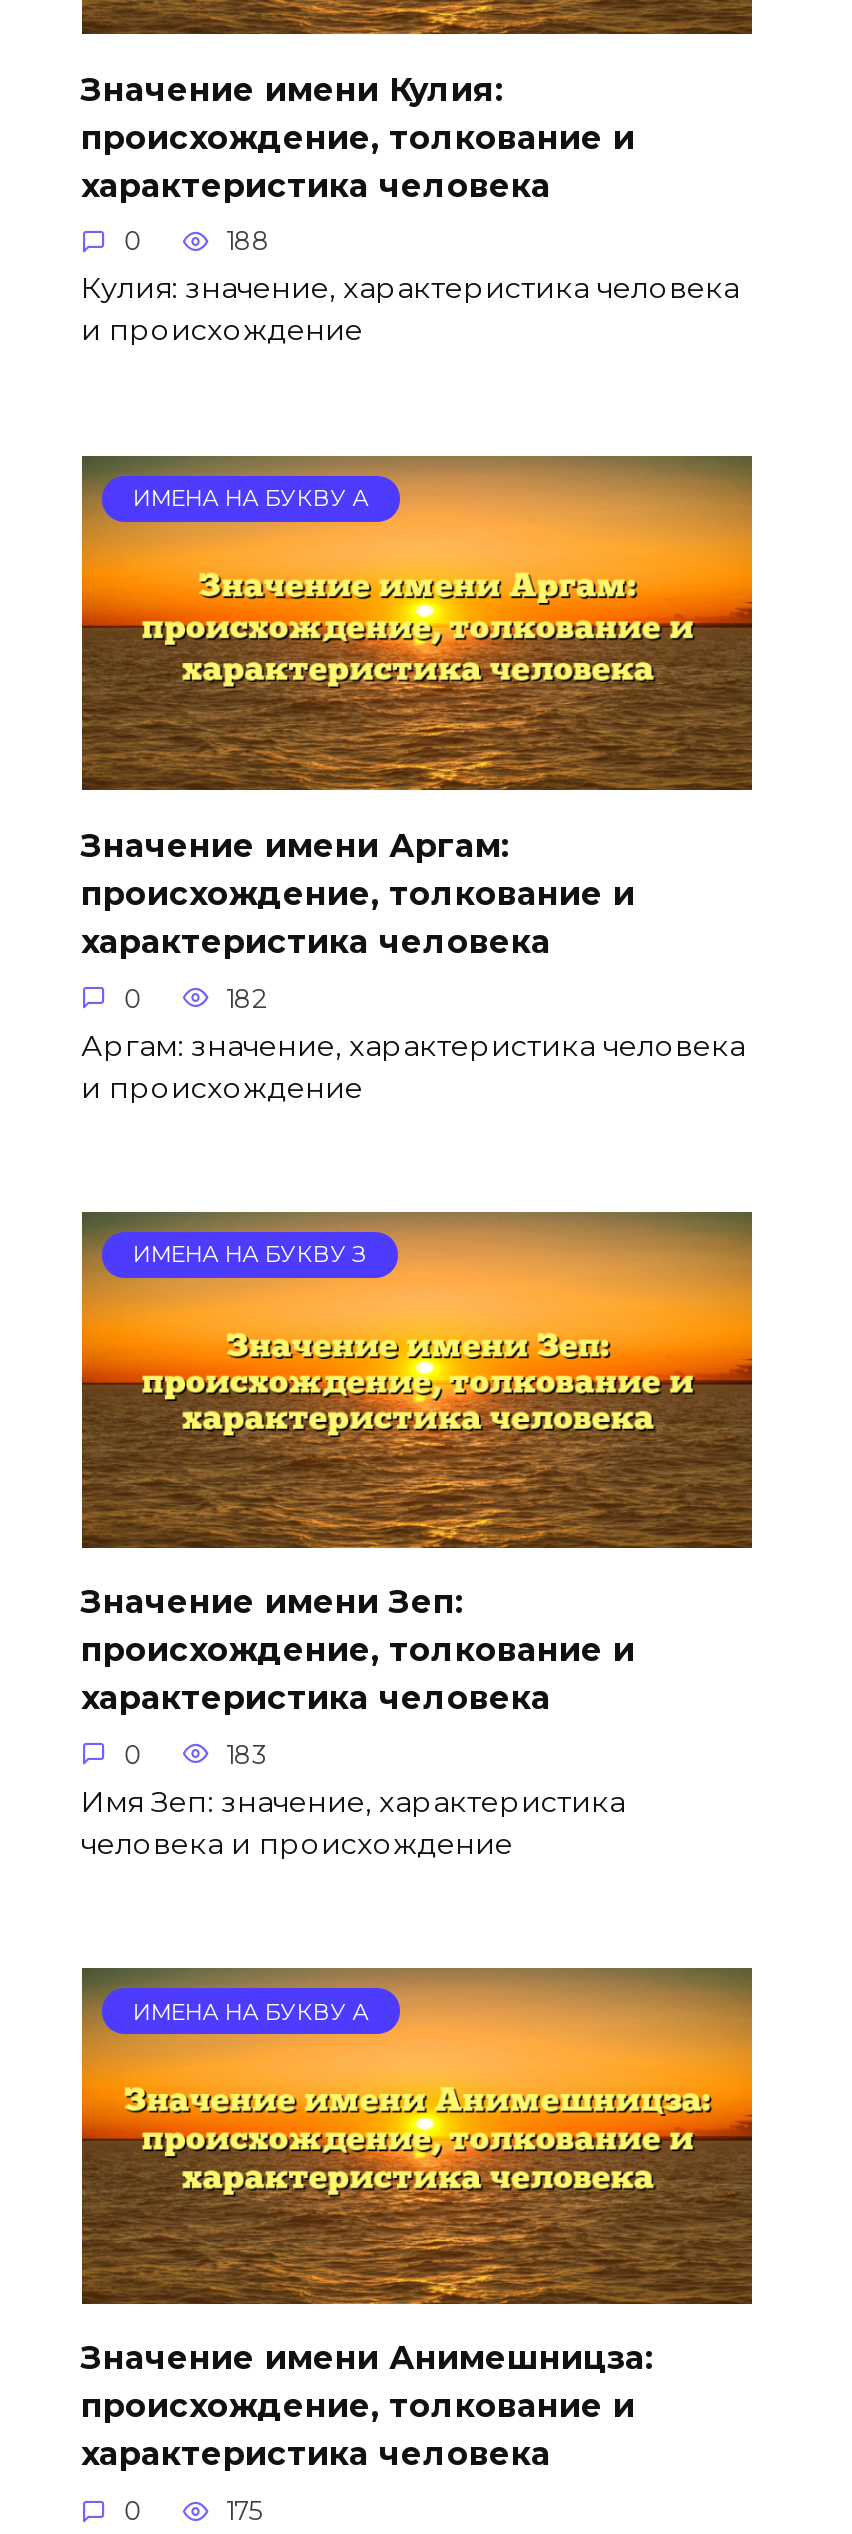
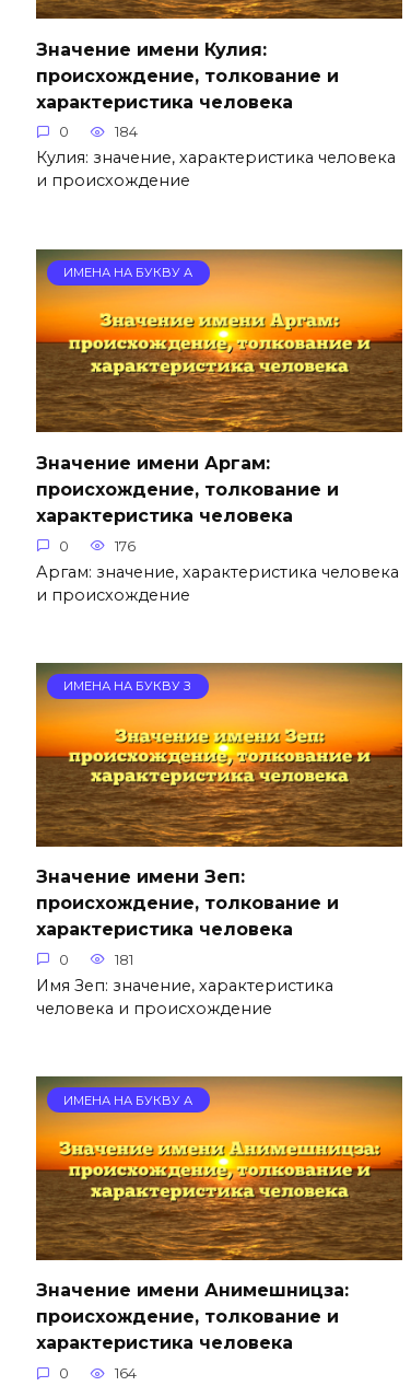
- 188
+ 184

- 182
+ 176

- 183
+ 181

- 175
+ 164
